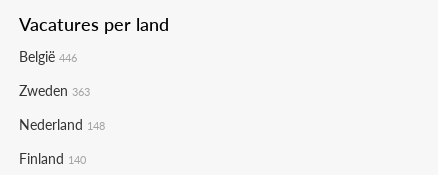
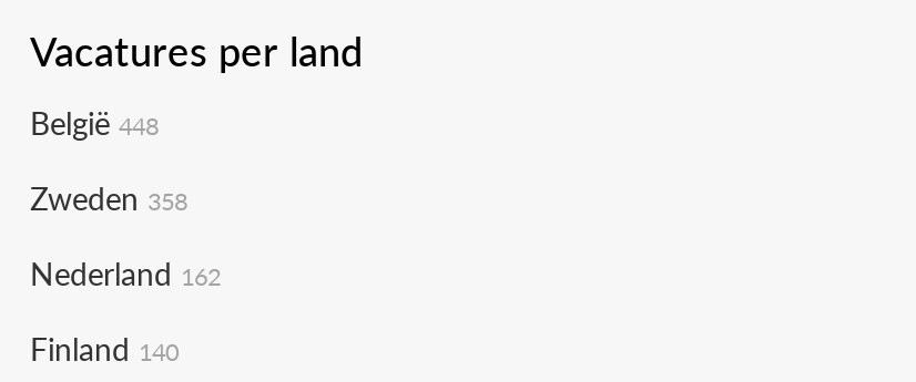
- België 446
+ België 448

- Zweden 363
+ Zweden 358

- Nederland 148
+ Nederland 162
